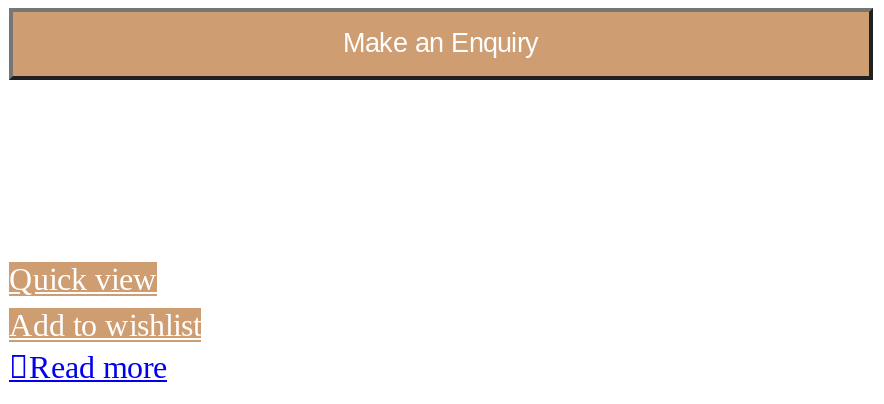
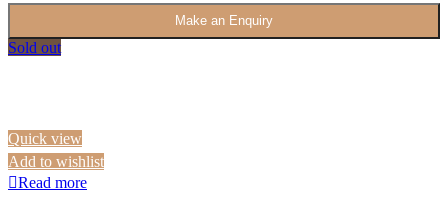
+ Sold out
